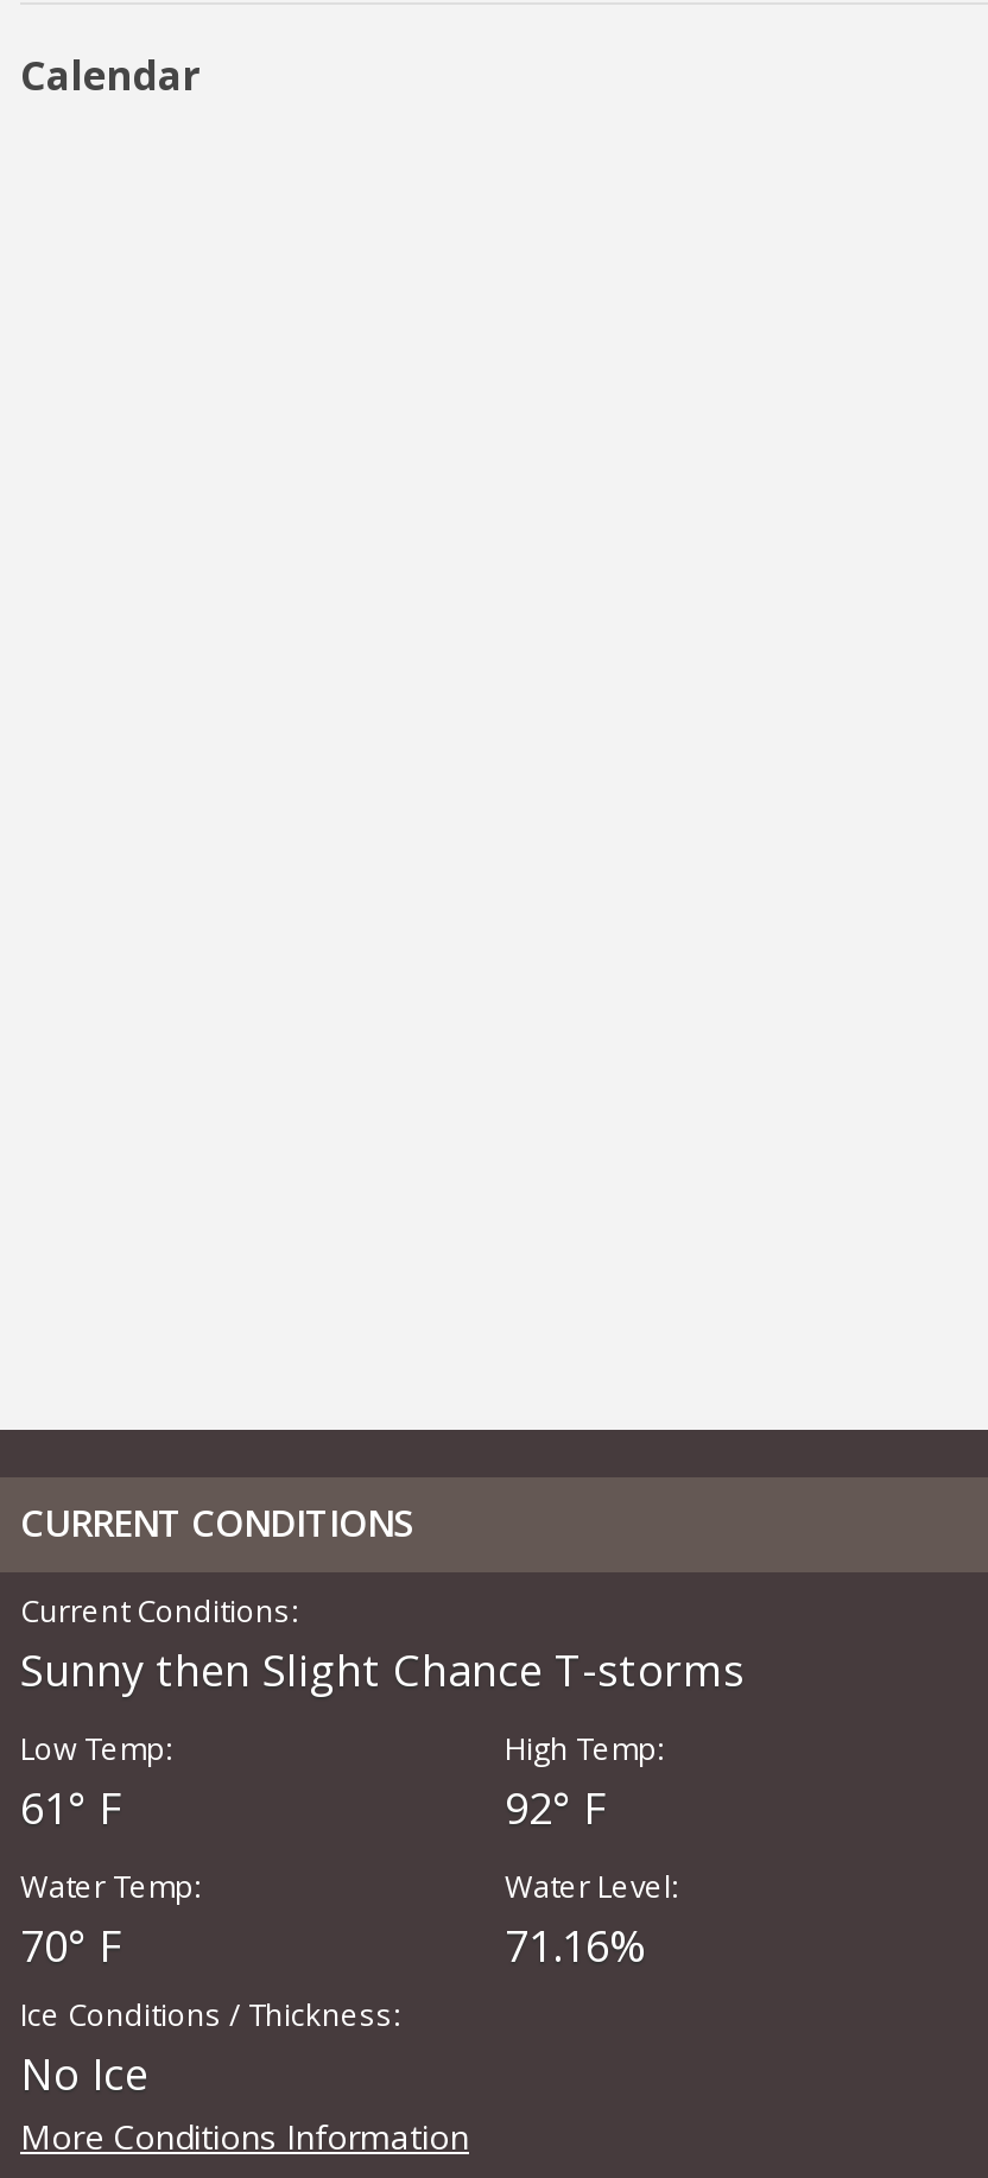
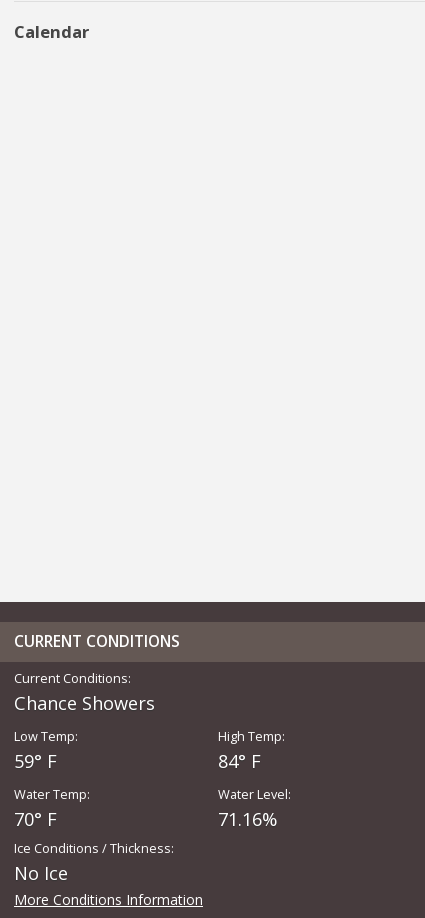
- Sunny then Slight Chance T-storms
+ Chance Showers

- 61° F
+ 59° F

- 92° F
+ 84° F
